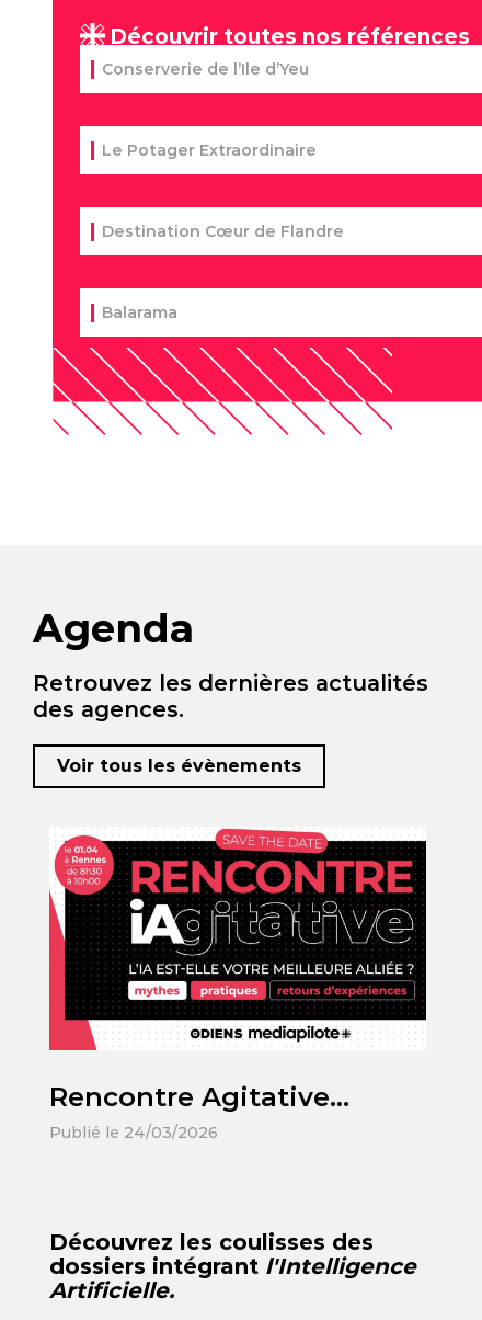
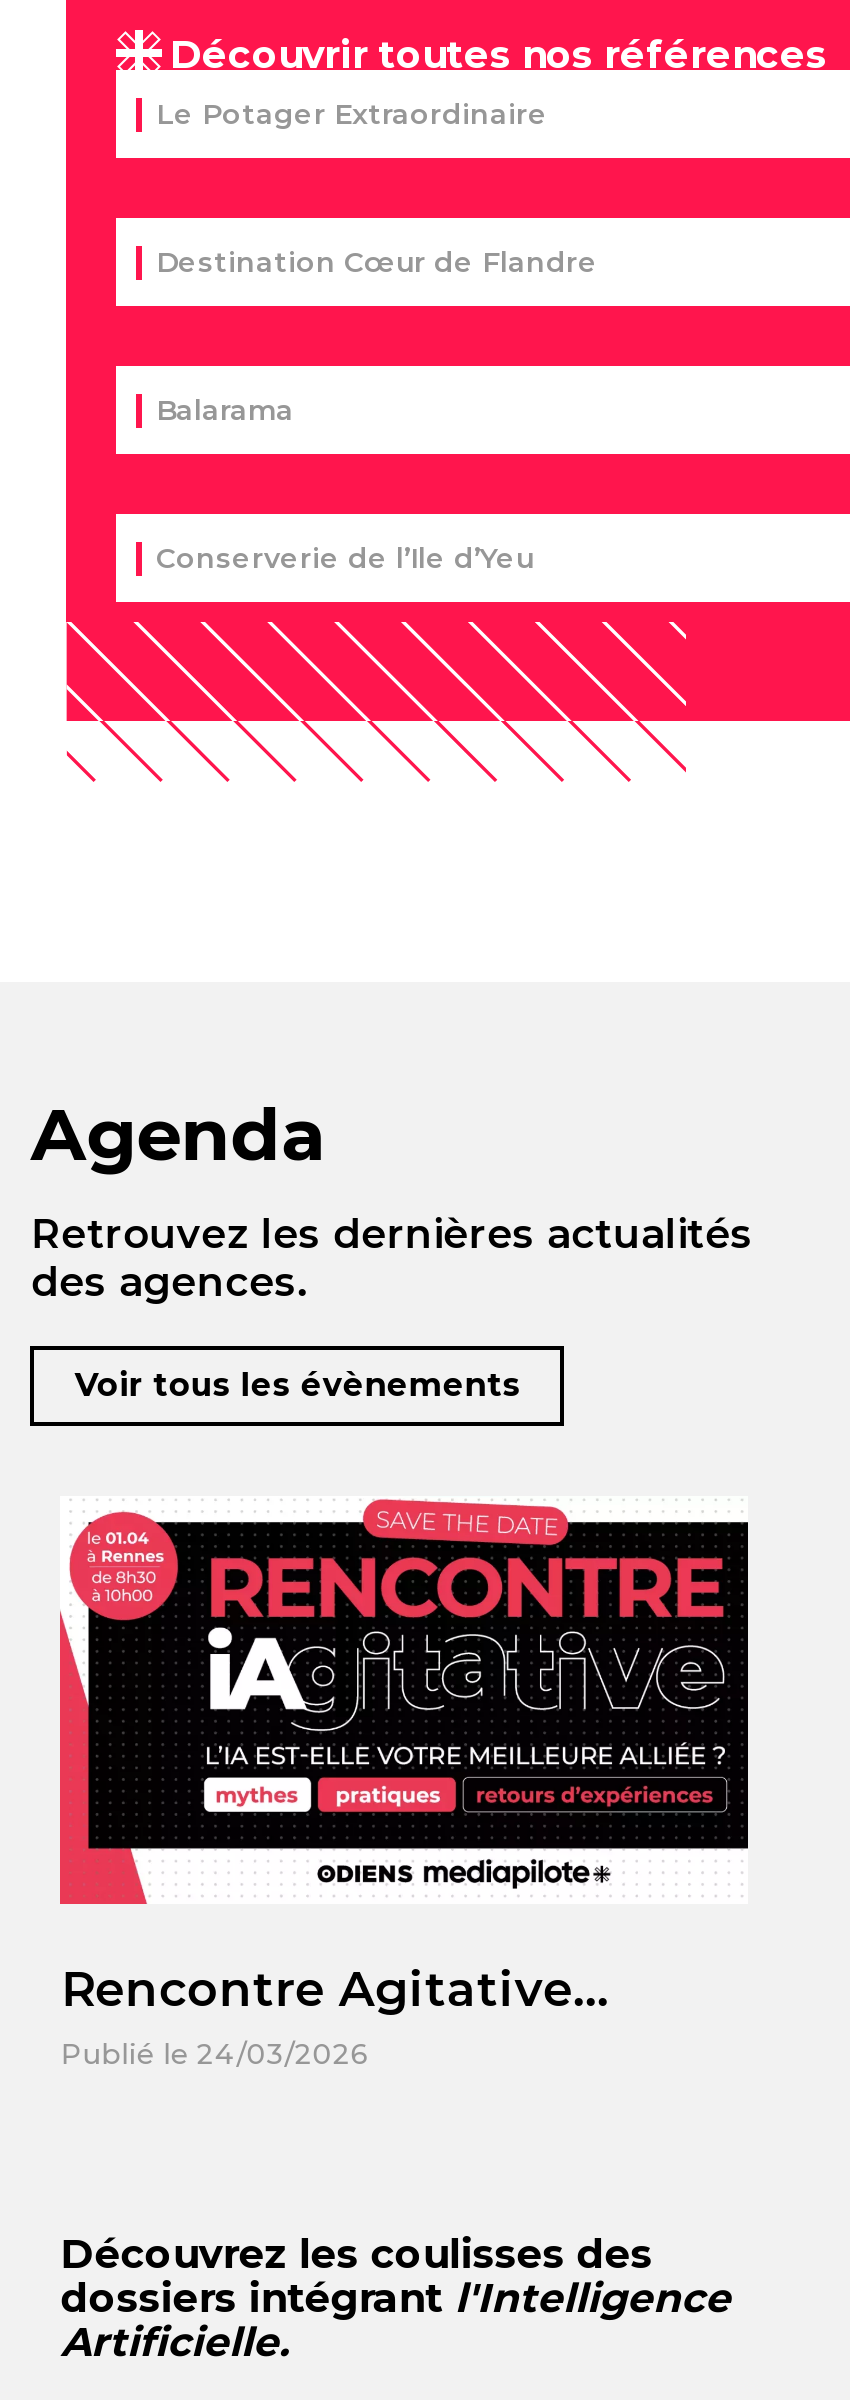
moved down: Conserverie de l’Ile d’Yeu

moved up: Le Potager Extraordinaire | Destination Cœur de Flandre | Balarama
